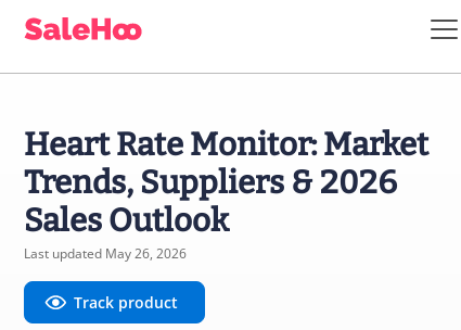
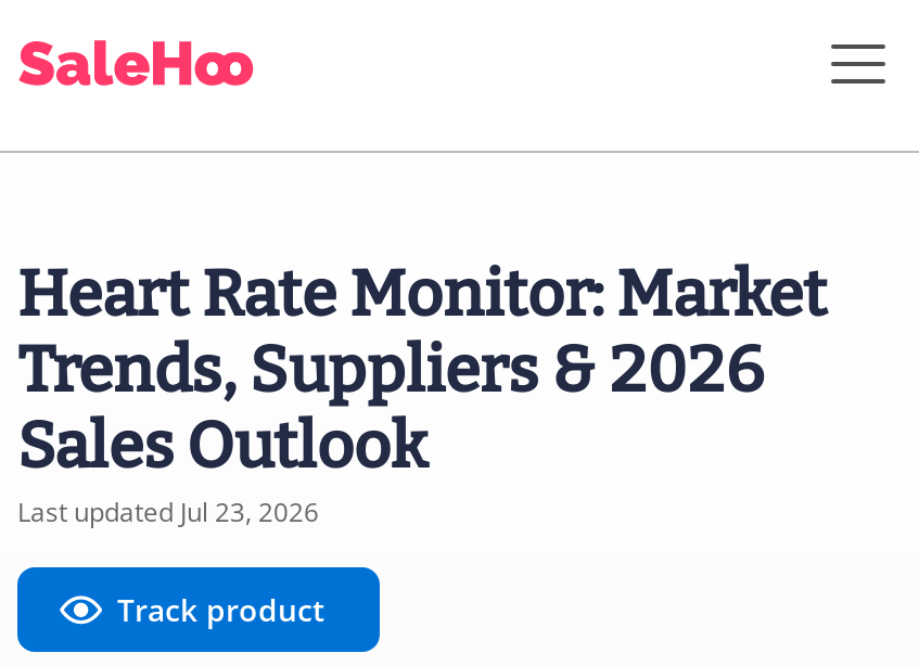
- Last updated May 26, 2026
+ Last updated Jul 23, 2026
